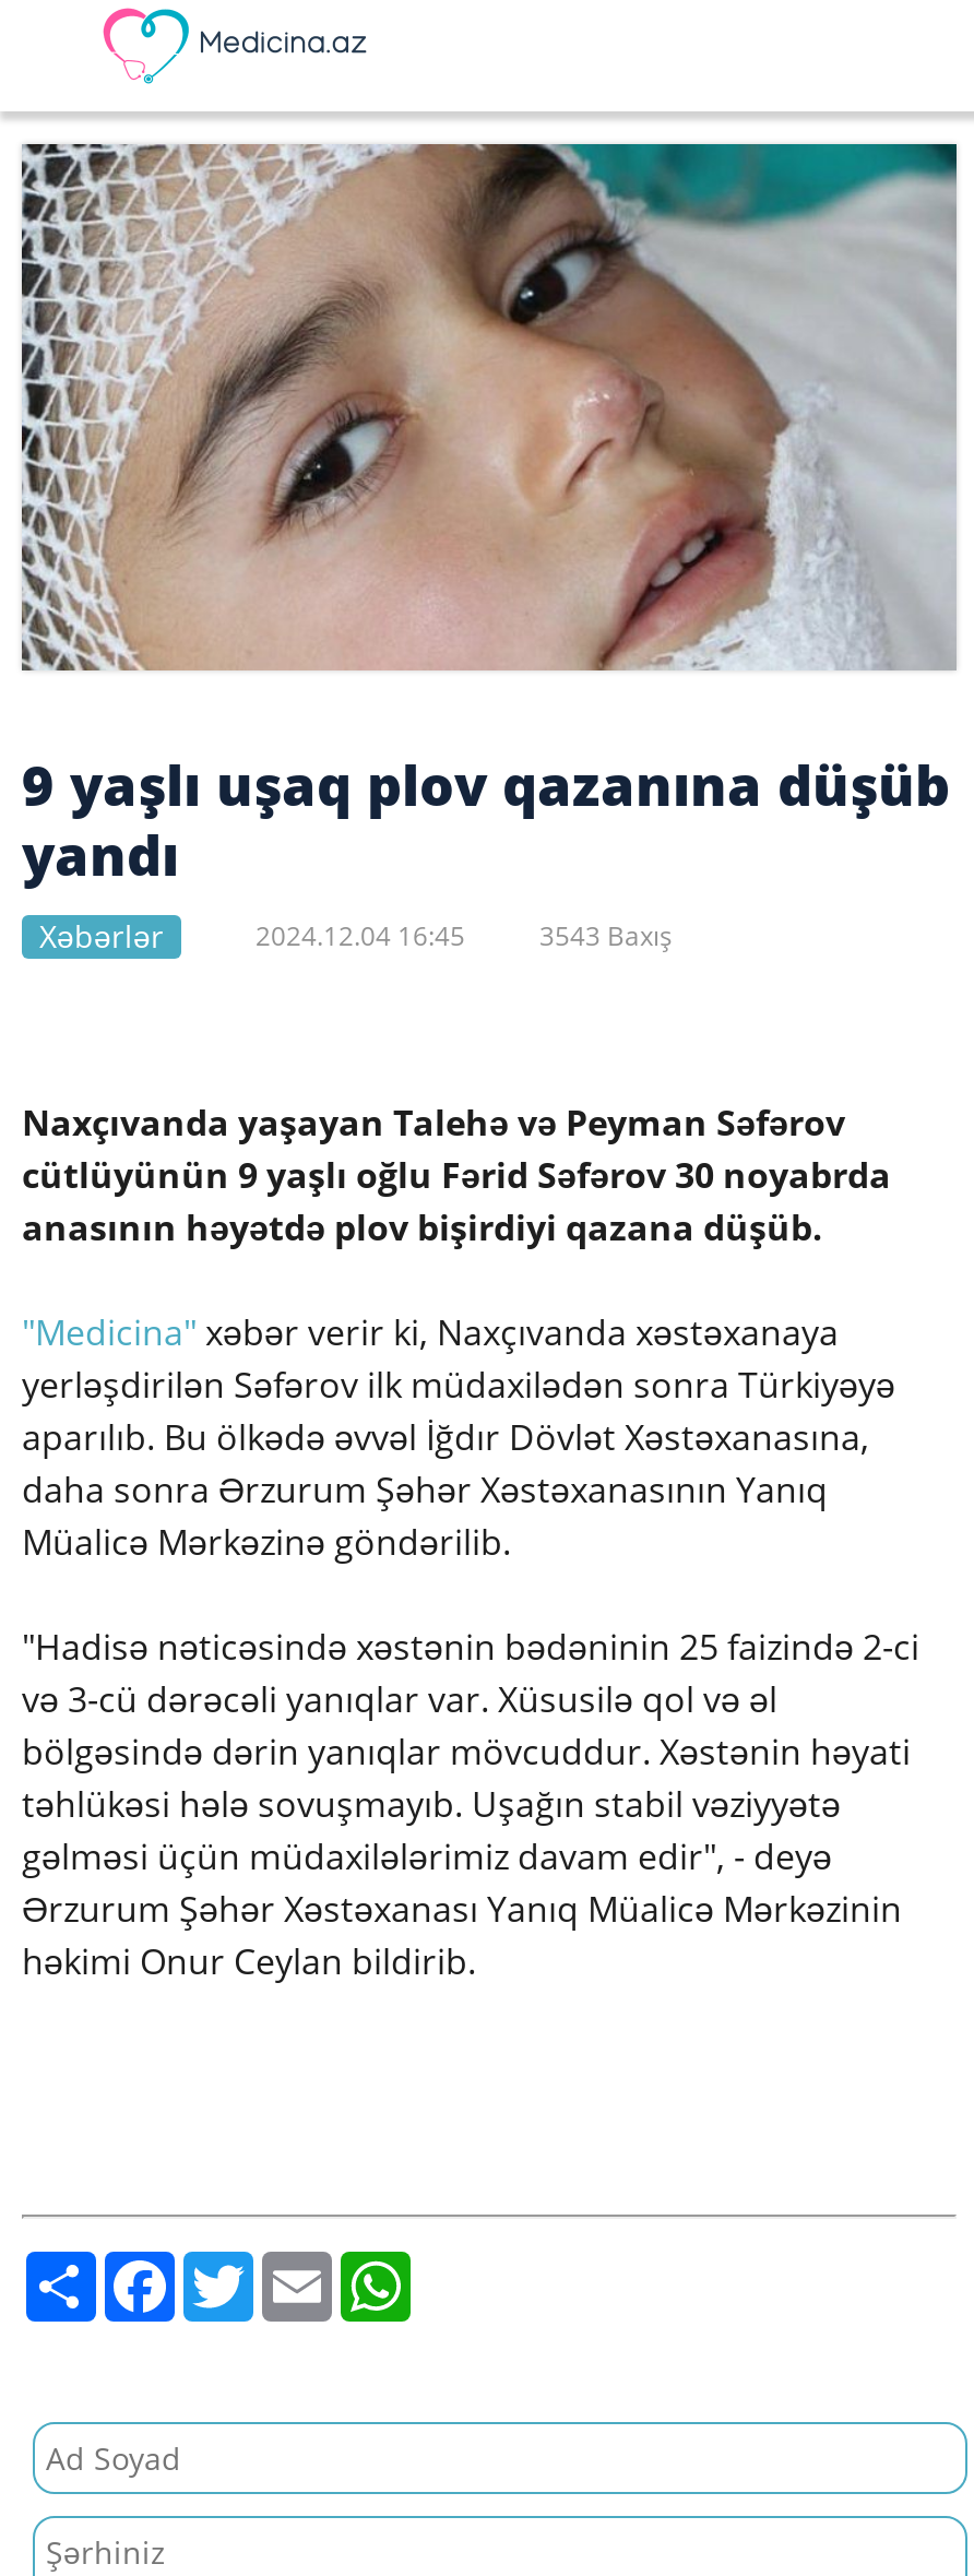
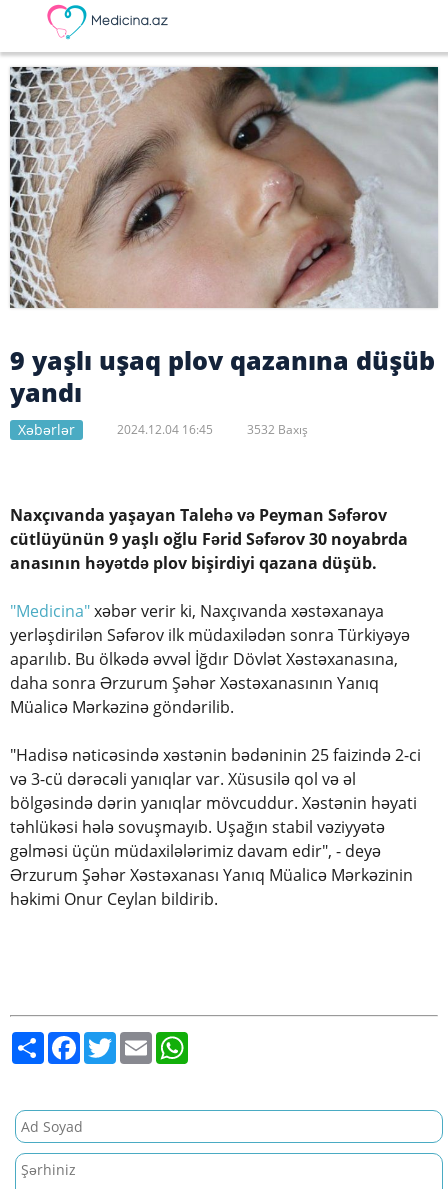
- 2024.12.04 16:45 3543 Baxış
+ 2024.12.04 16:45 3532 Baxış
